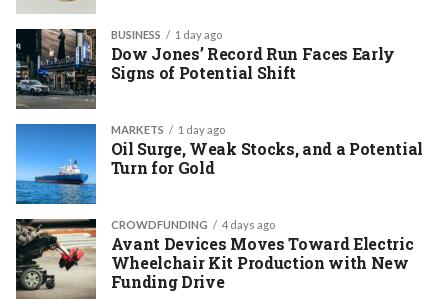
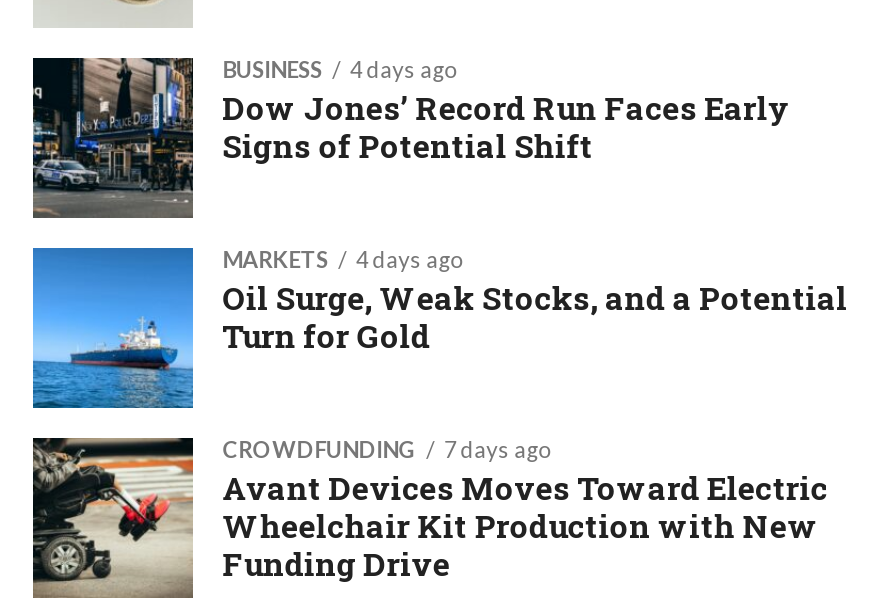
- BUSINESS 1 day ago
+ BUSINESS 4 days ago

- MARKETS 1 day ago
+ MARKETS 4 days ago

- CROWDFUNDING 4 days ago
+ CROWDFUNDING 7 days ago
